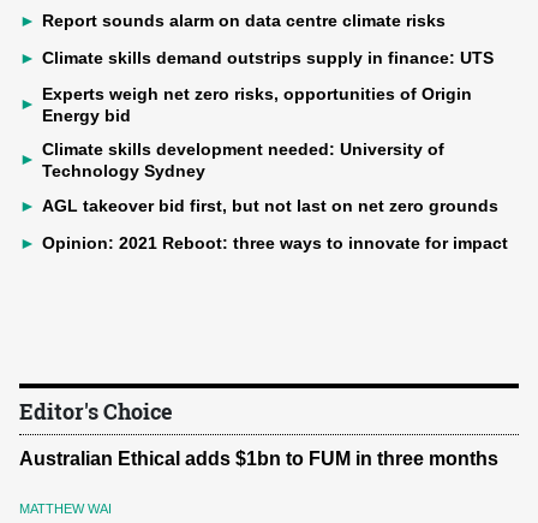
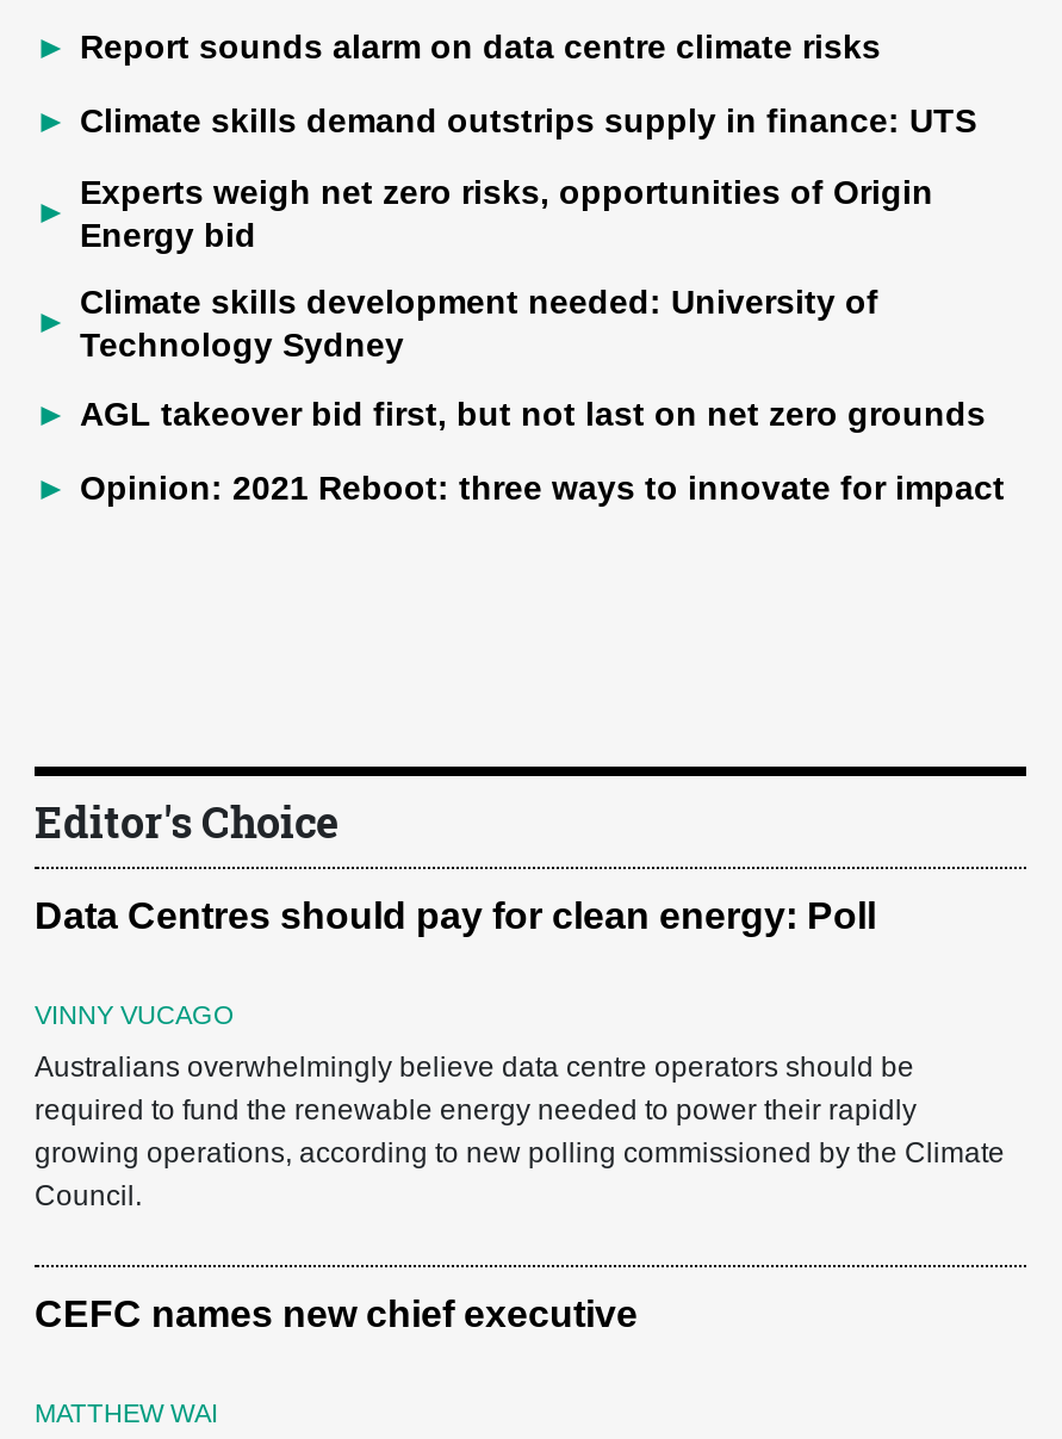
- Australian Ethical adds $1bn to FUM in three months
+ Data Centres should pay for clean energy: Poll
+ VINNY VUCAGO
+ Australians overwhelmingly believe data centre operators should be
+ required to fund the renewable energy needed to power their rapidly
+ growing operations, according to new polling commissioned by the Climate
+ Council.
+ CEFC names new chief executive
